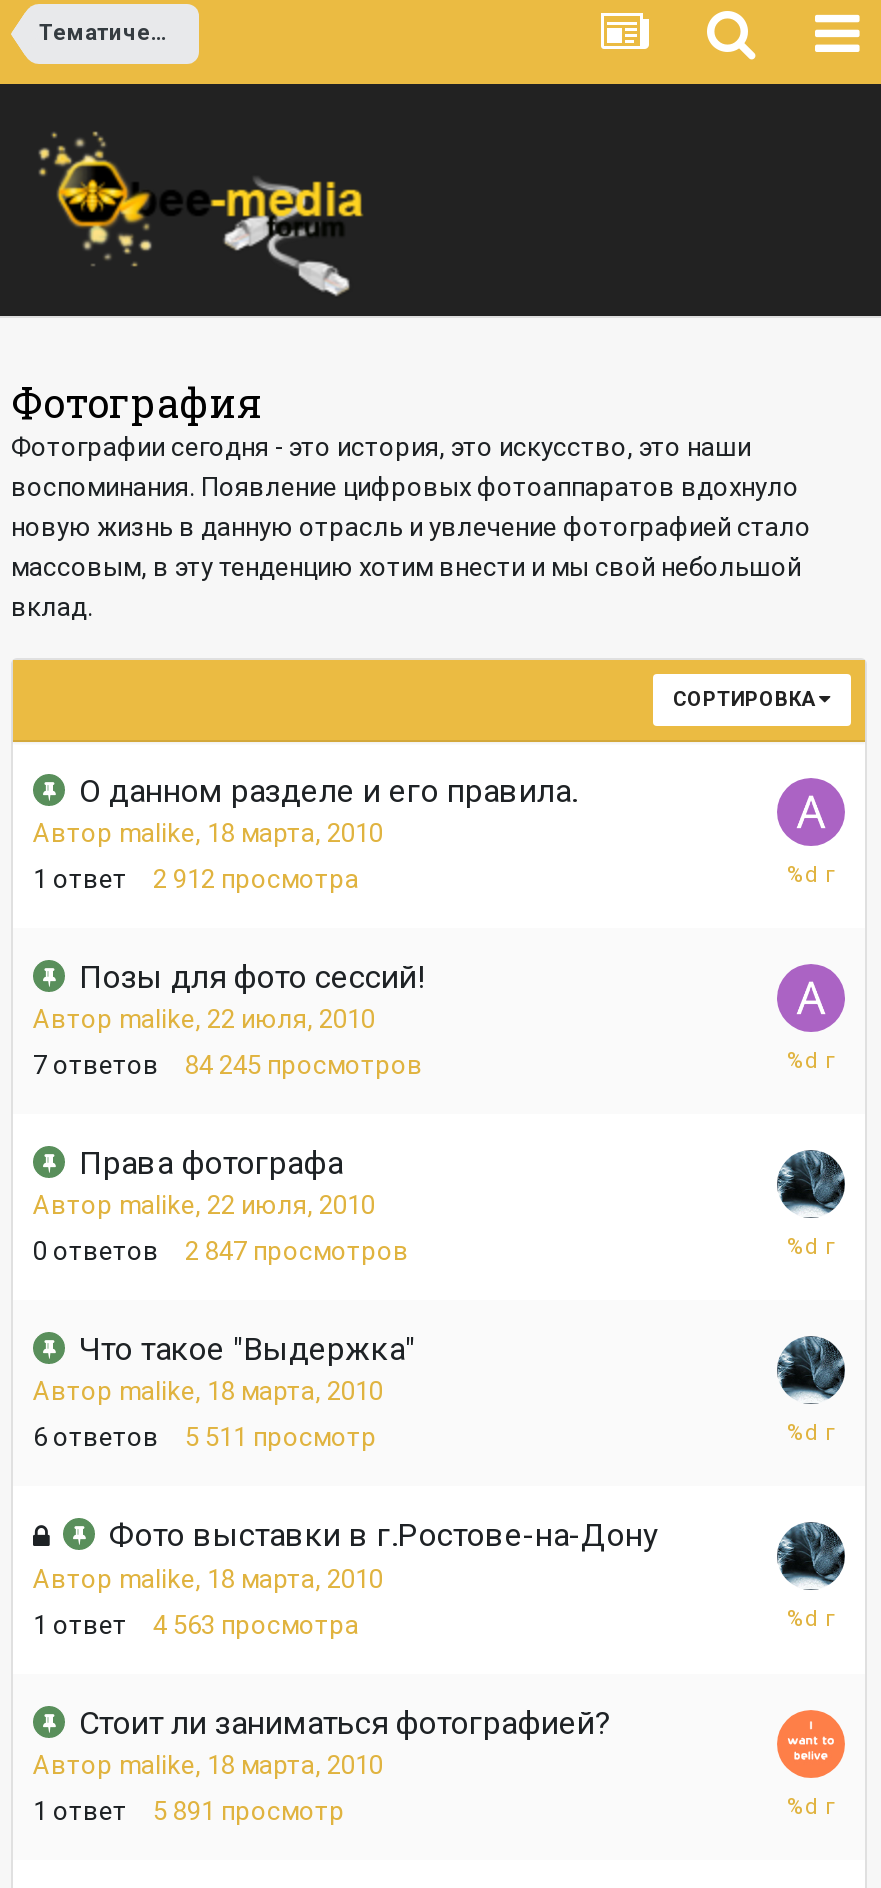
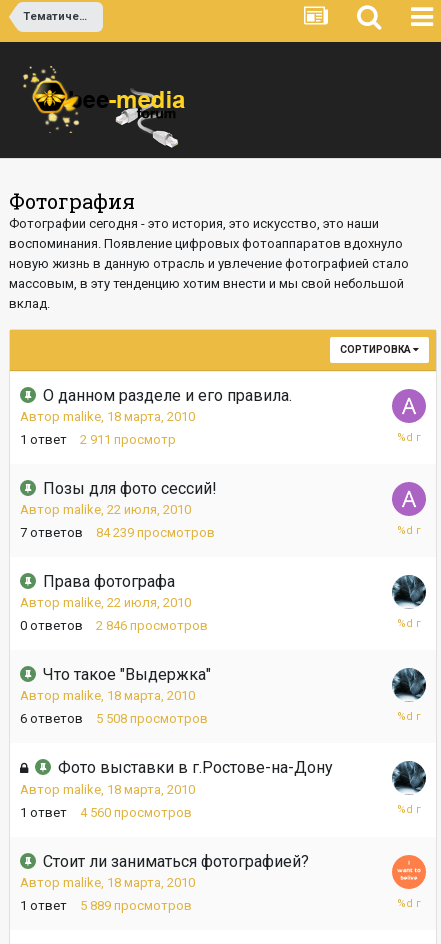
- 1 ответ 2 912 просмотра
+ 1 ответ 2 911 просмотр

- 7 ответов 84 245 просмотров
+ 7 ответов 84 239 просмотров

- 2 847 просмотров
+ 2 846 просмотров

- 5 511 просмотр
+ 5 508 просмотров

- 1 ответ 4 563 просмотра
+ 1 ответ 4 560 просмотров

- 1 ответ 5 891 просмотр
+ 1 ответ 5 889 просмотров
